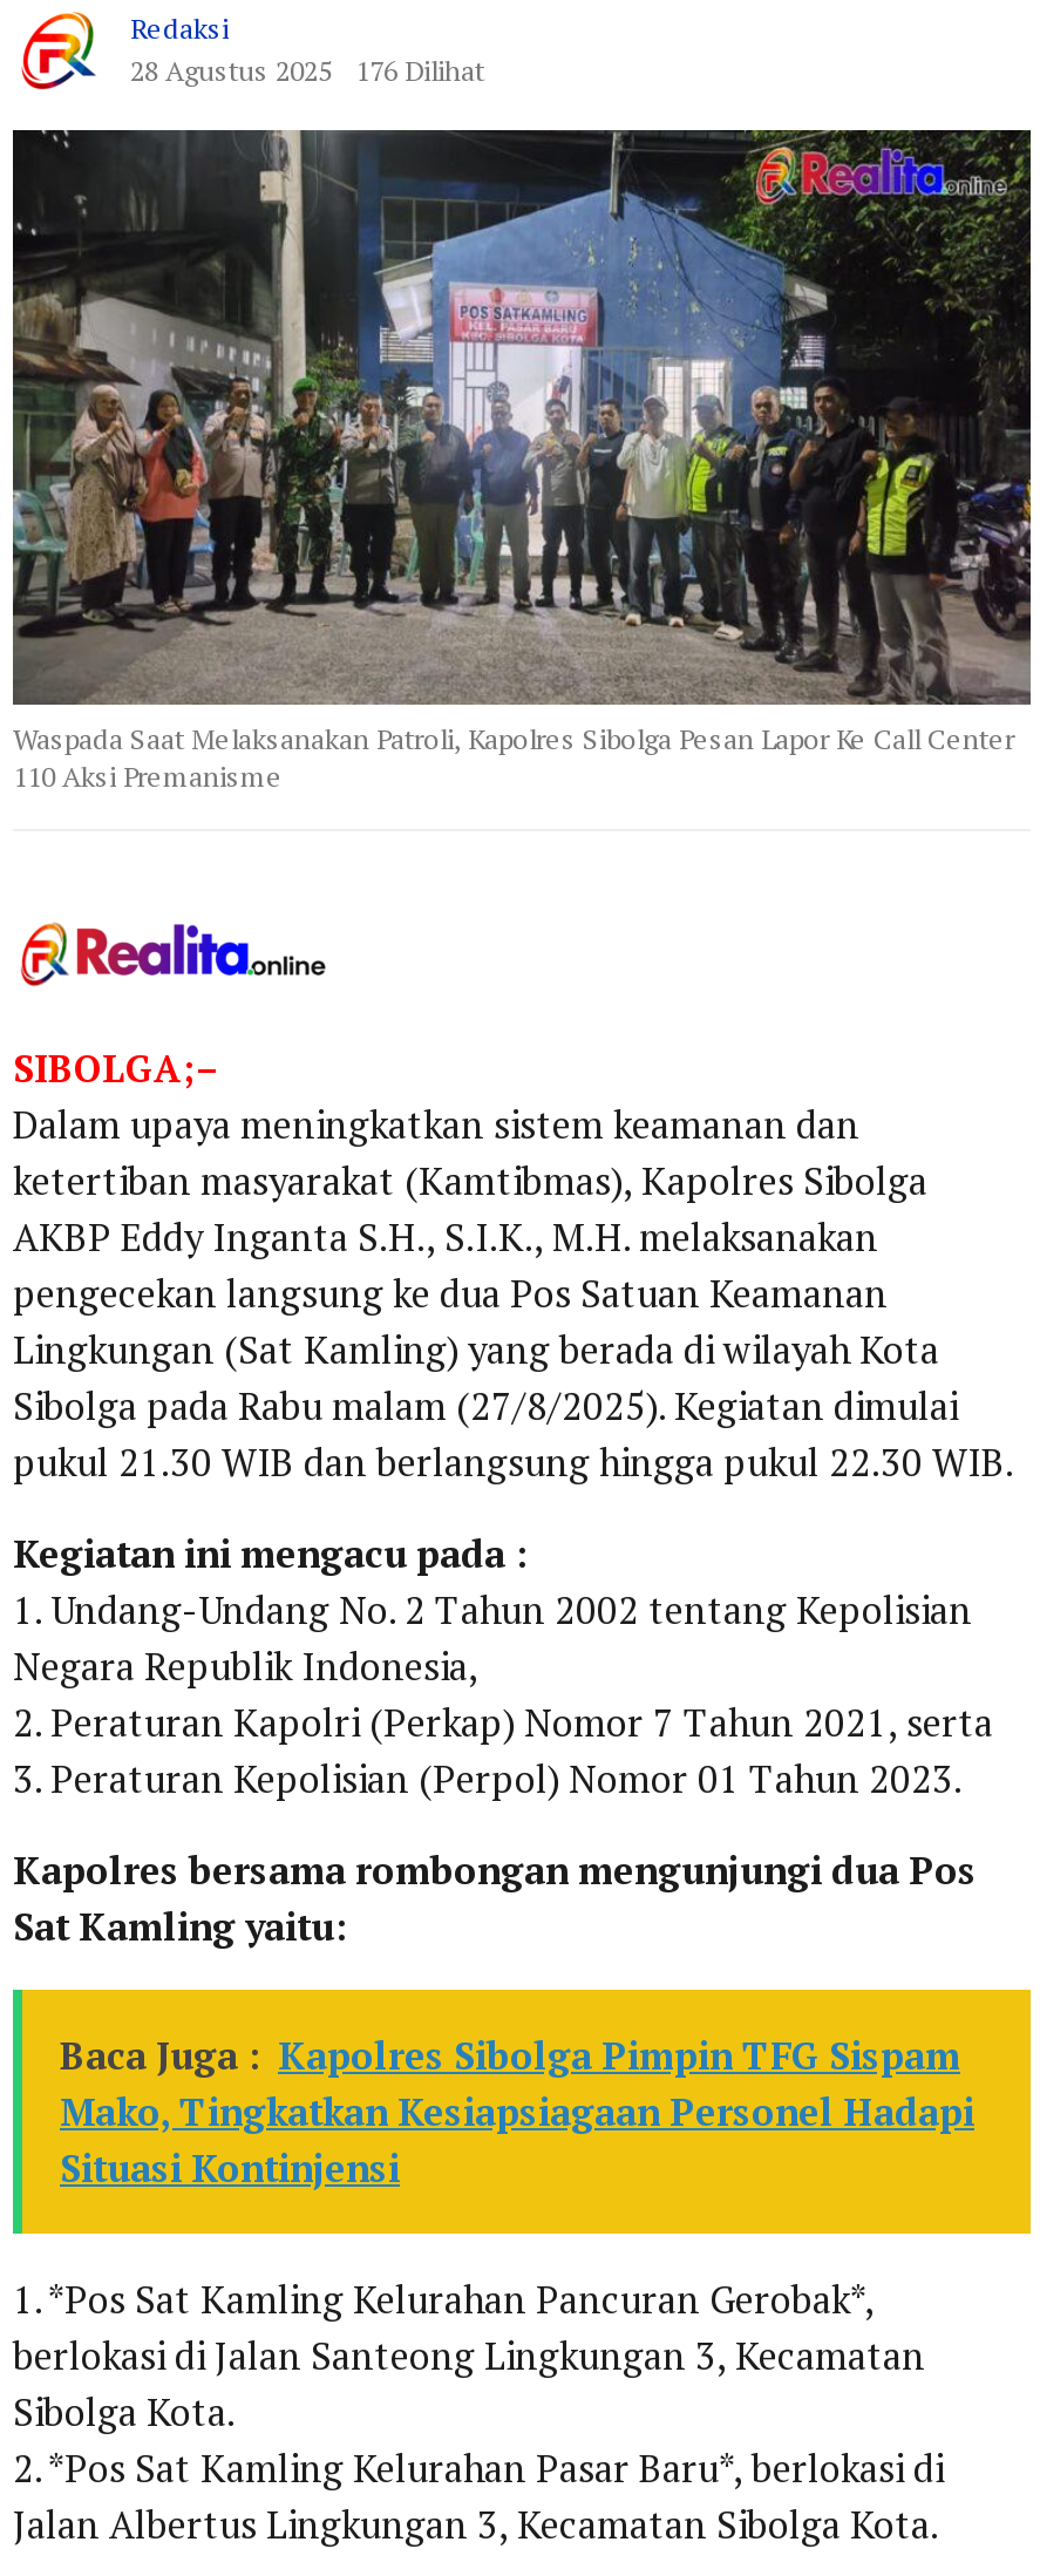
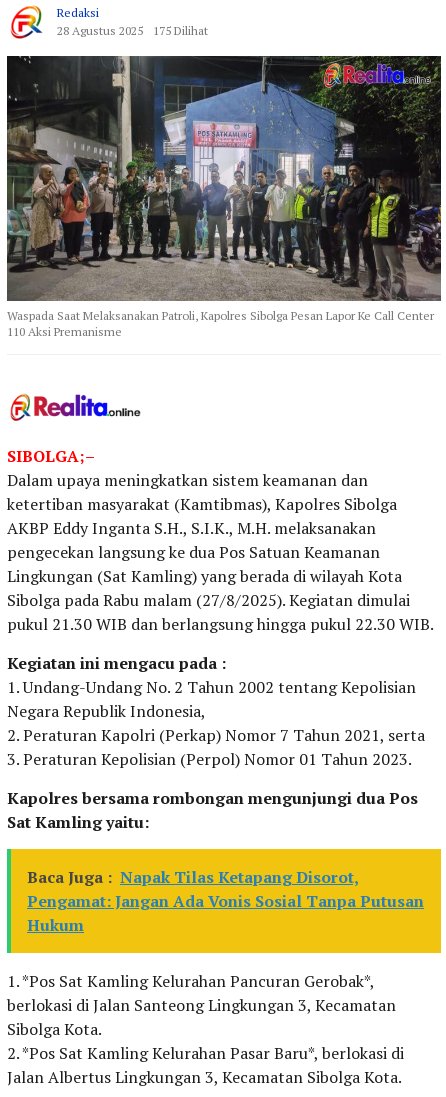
- 28 Agustus 2025 176 Dilihat
+ 28 Agustus 2025 175 Dilihat

- Baca Juga : Kapolres Sibolga Pimpin TFG Sispam
- Mako, Tingkatkan Kesiapsiagaan Personel Hadapi
- Situasi Kontinjensi
+ Baca Juga : Napak Tilas Ketapang Disorot,
+ Pengamat: Jangan Ada Vonis Sosial Tanpa Putusan
+ Hukum
